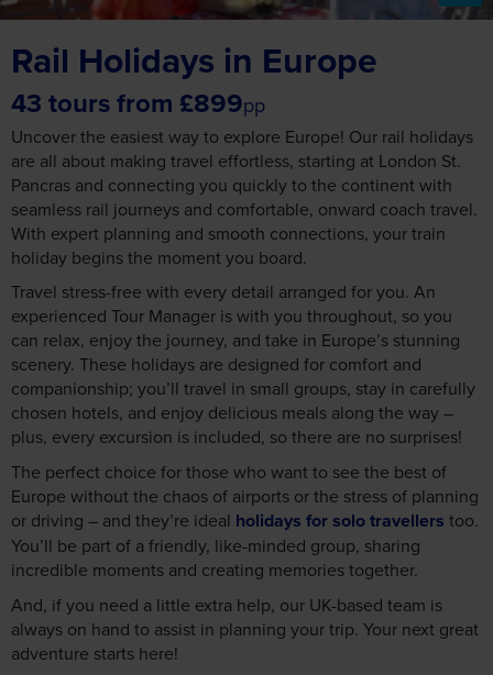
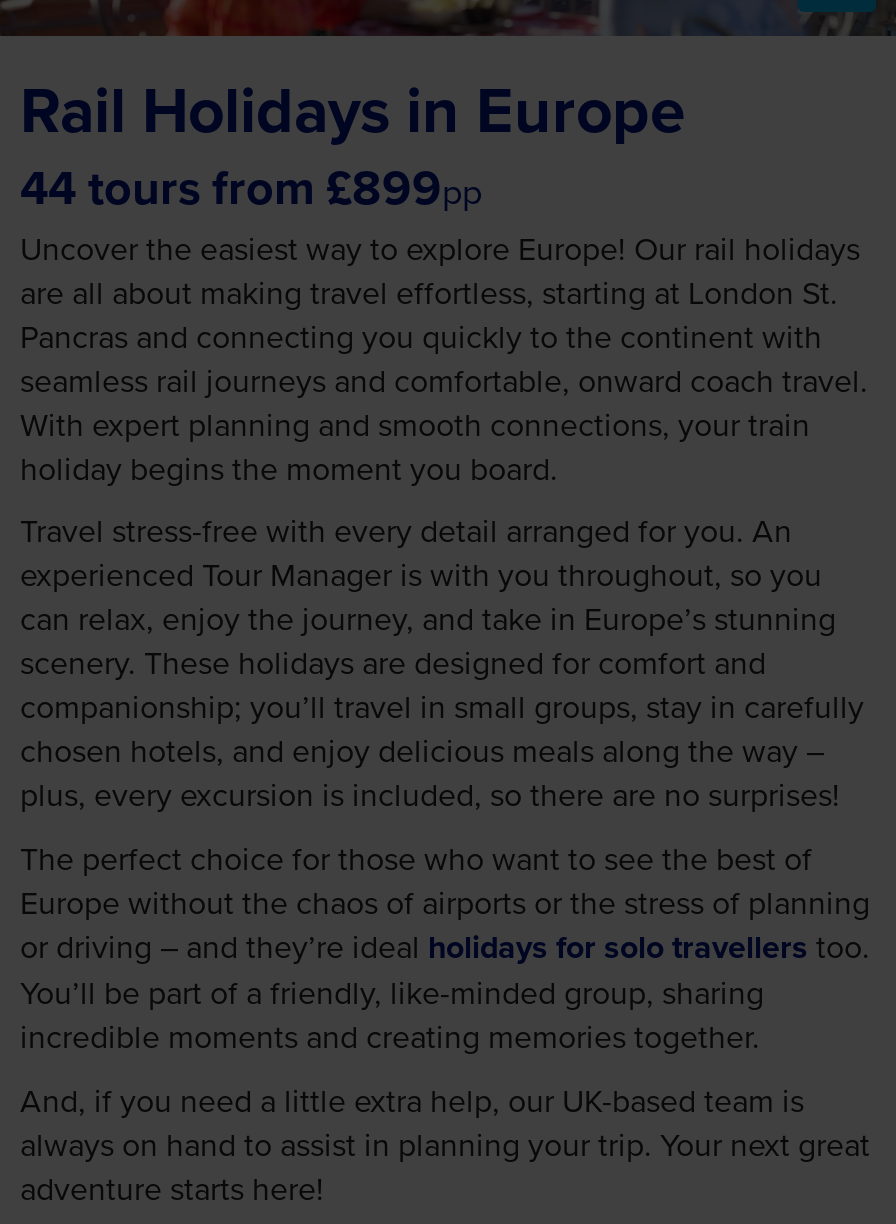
- 43 tours from £899pp
+ 44 tours from £899pp
